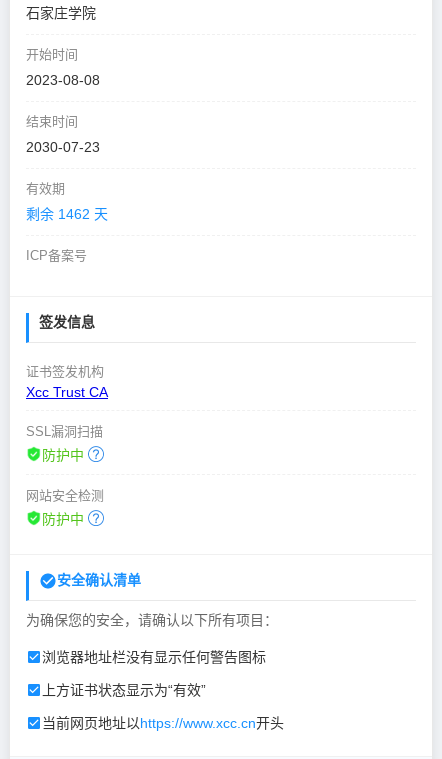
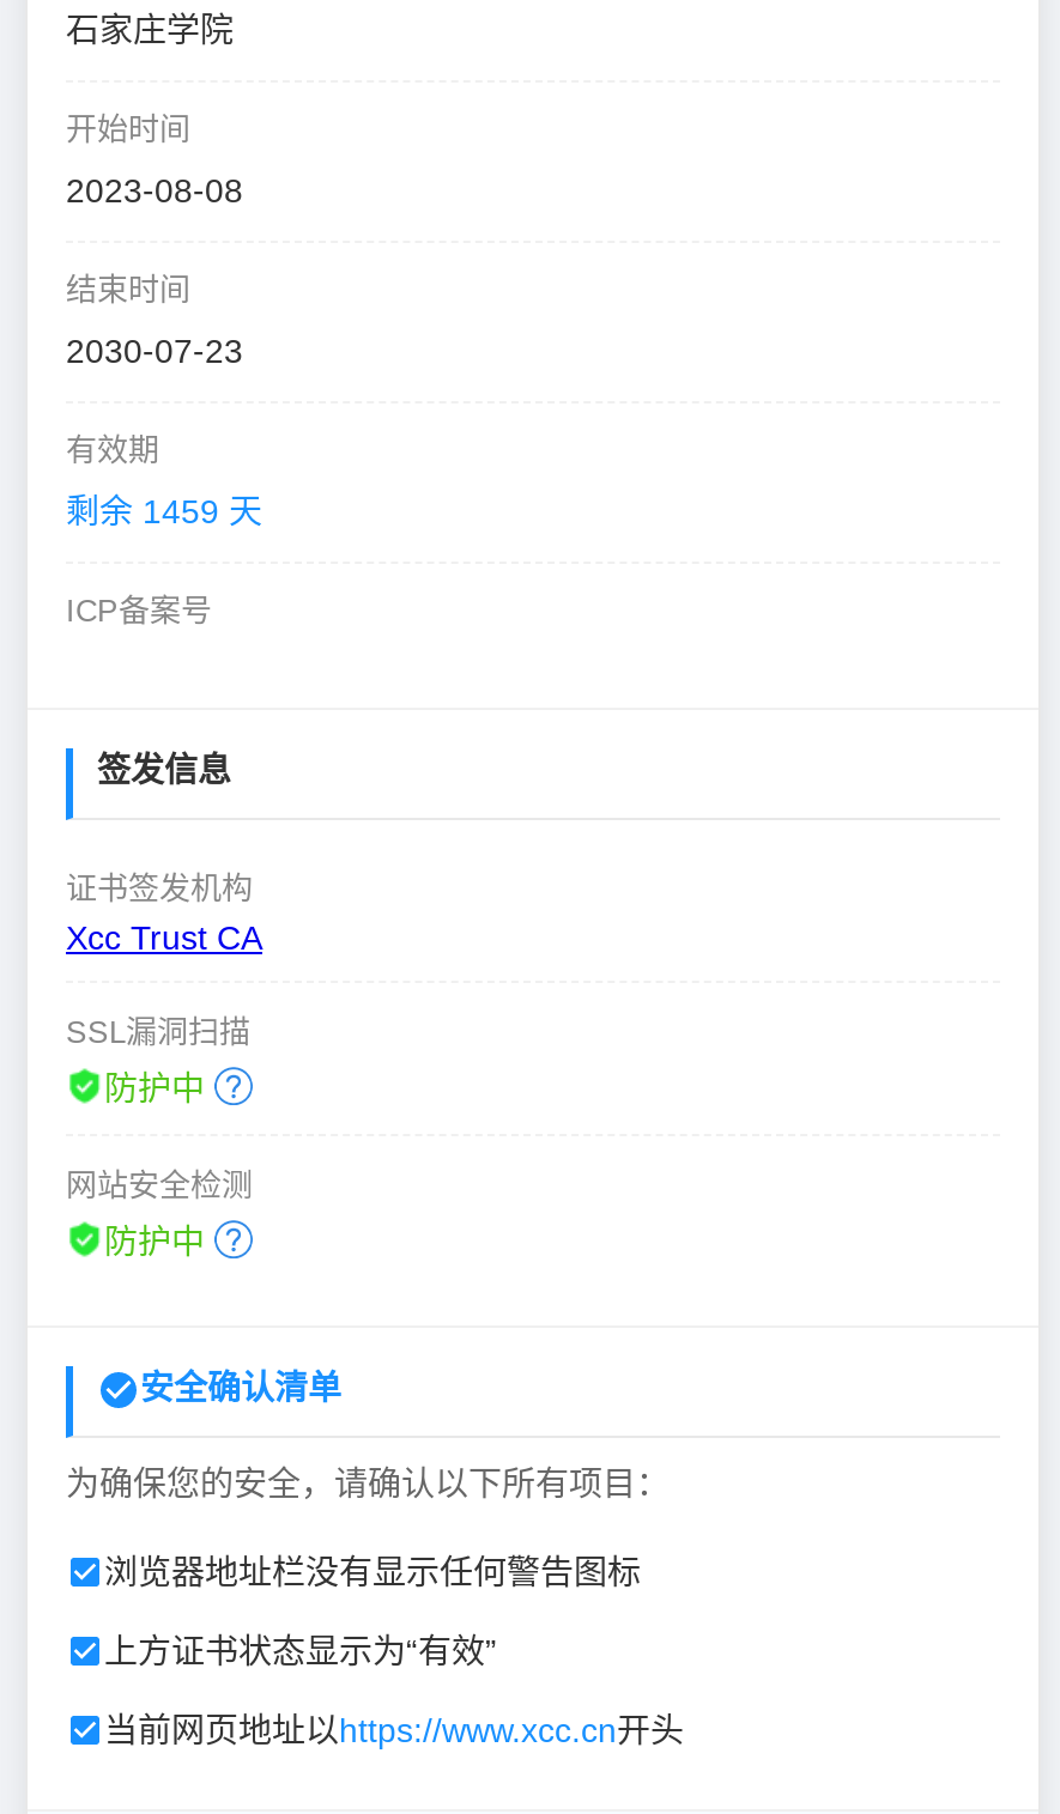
- 剩余 1462 天
+ 剩余 1459 天
